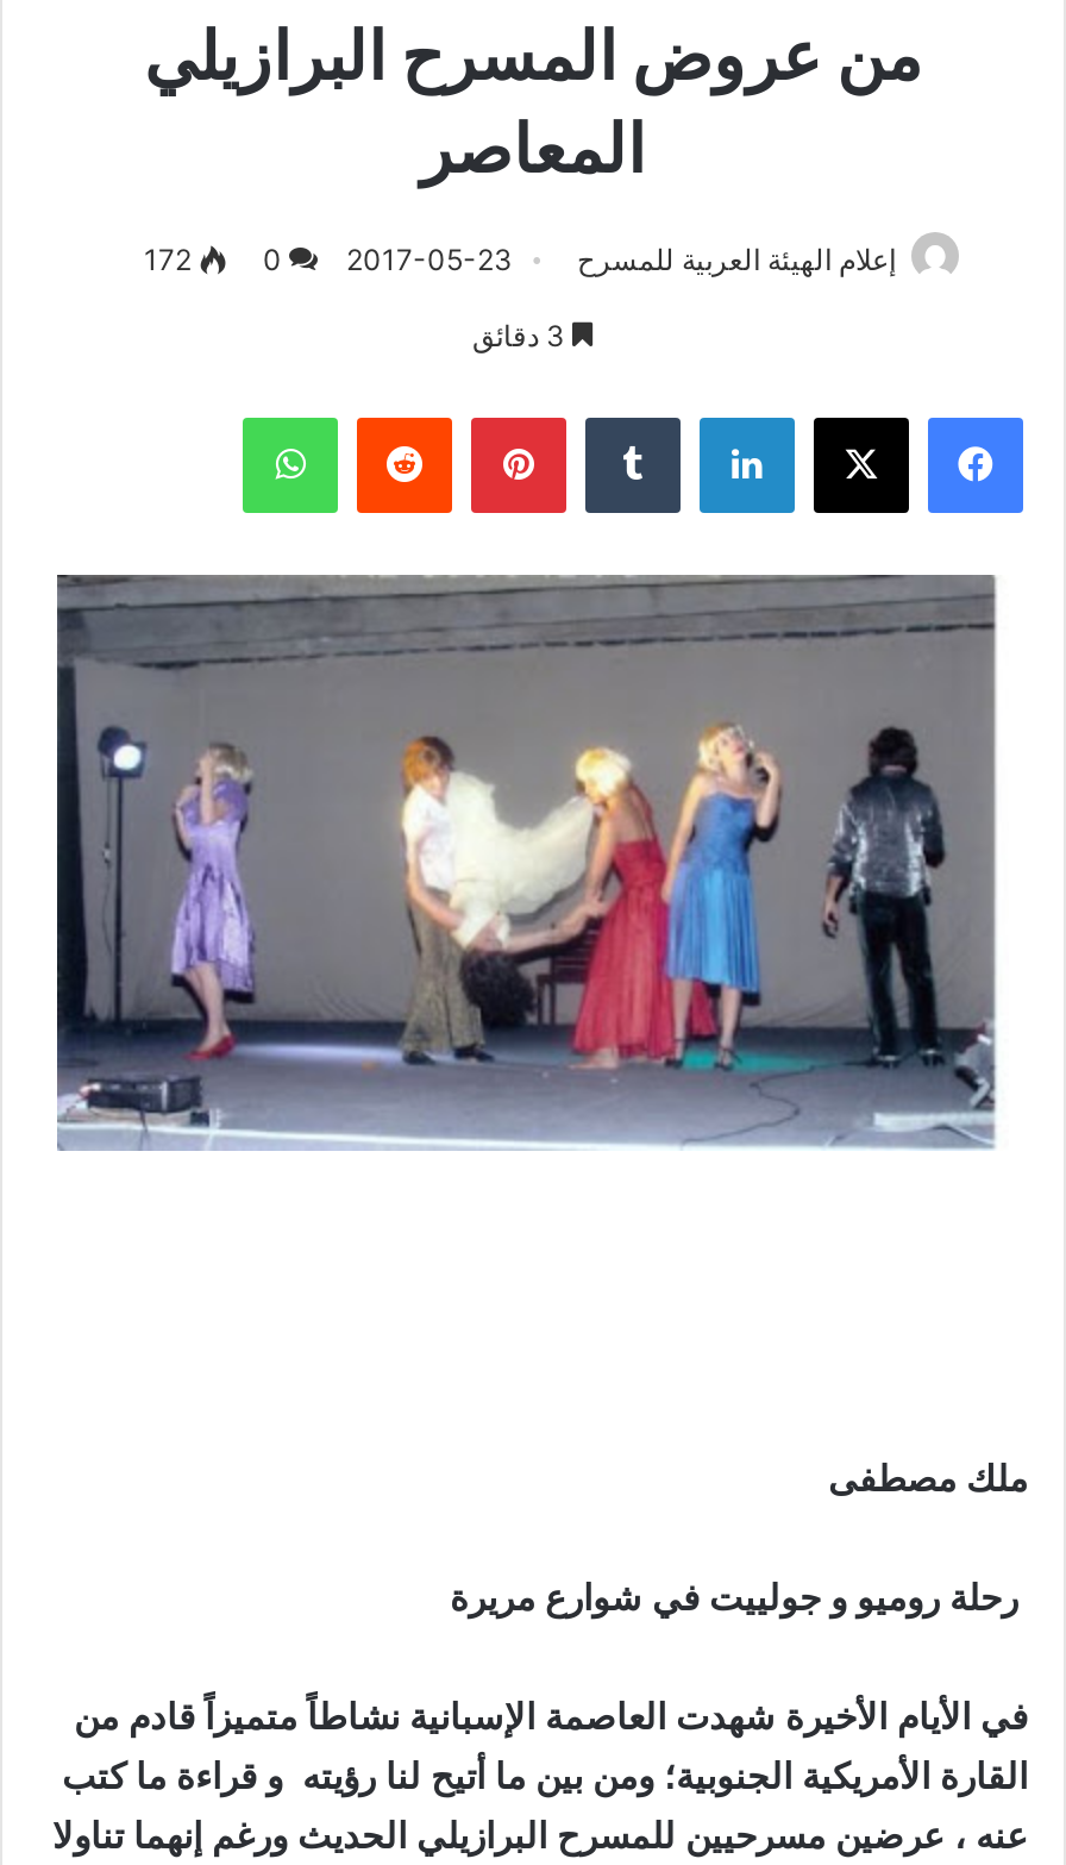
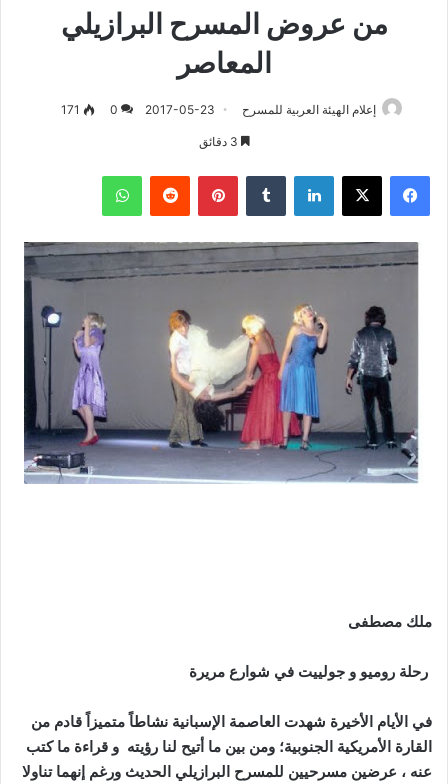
- إعلام الهيئة العربية للمسرح 2017-05-23 0 172
+ إعلام الهيئة العربية للمسرح 2017-05-23 0 171
